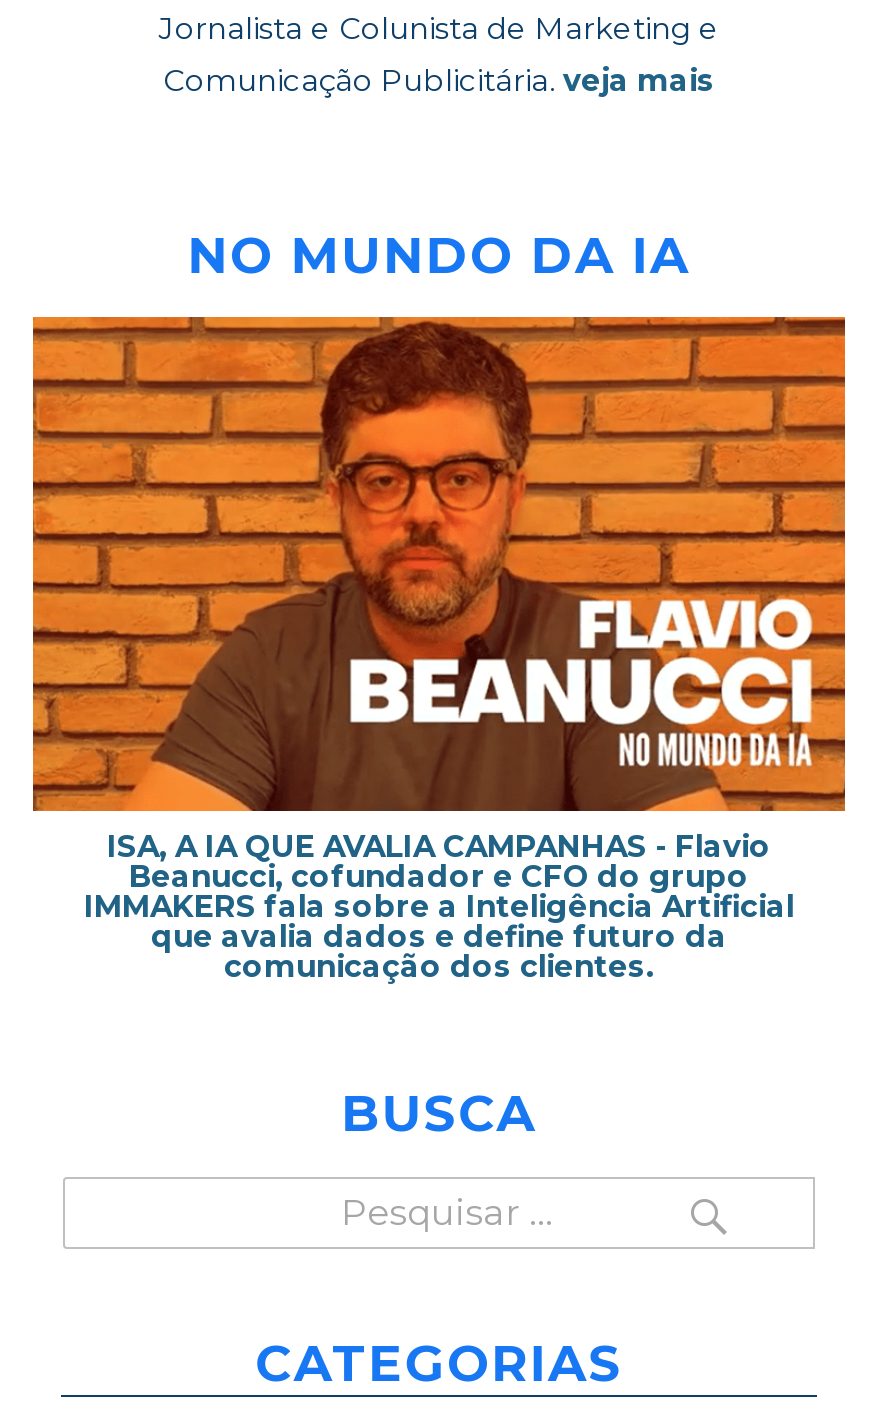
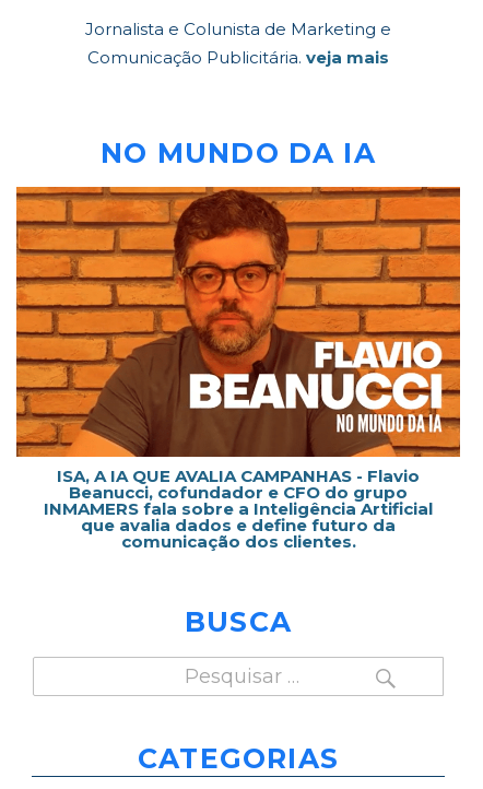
- IMMAKERS fala sobre a Inteligência Artificial
+ INMAMERS fala sobre a Inteligência Artificial
